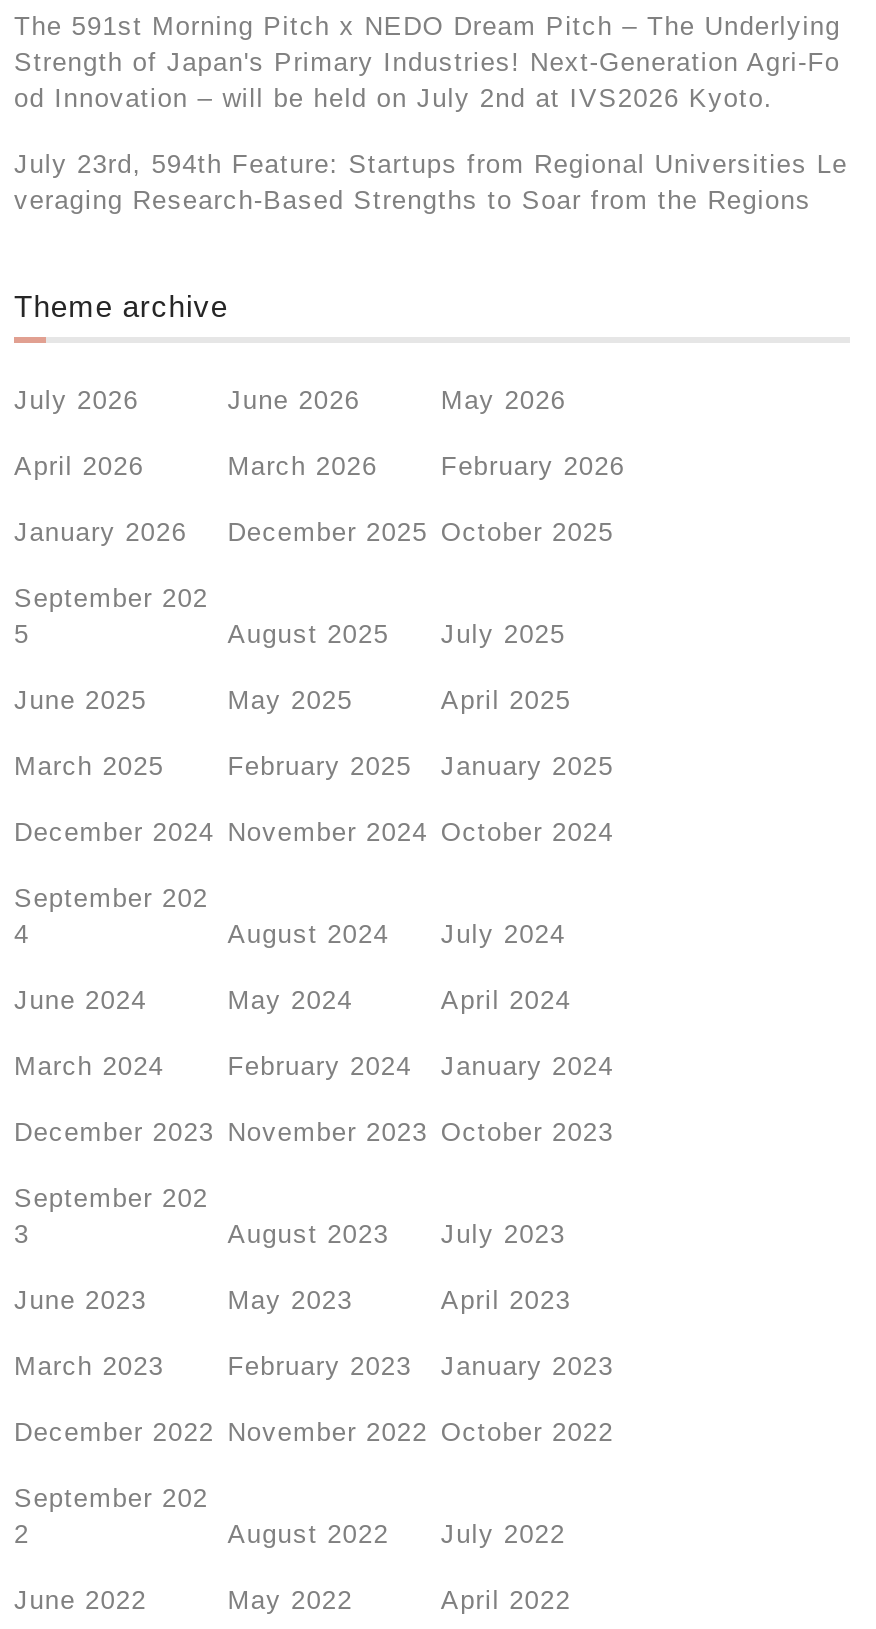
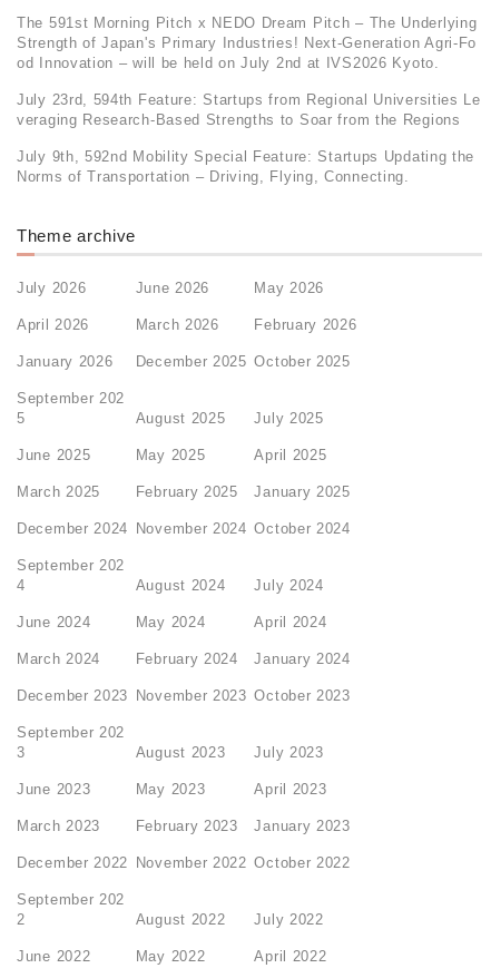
+ July 9th, 592nd Mobility Special Feature: Startups Updating the
+ Norms of Transportation – Driving, Flying, Connecting.
